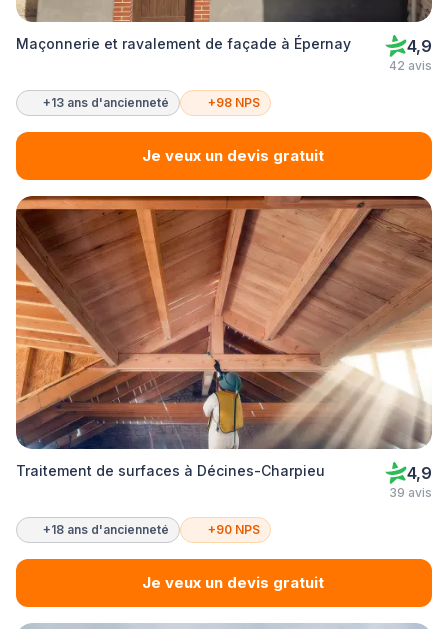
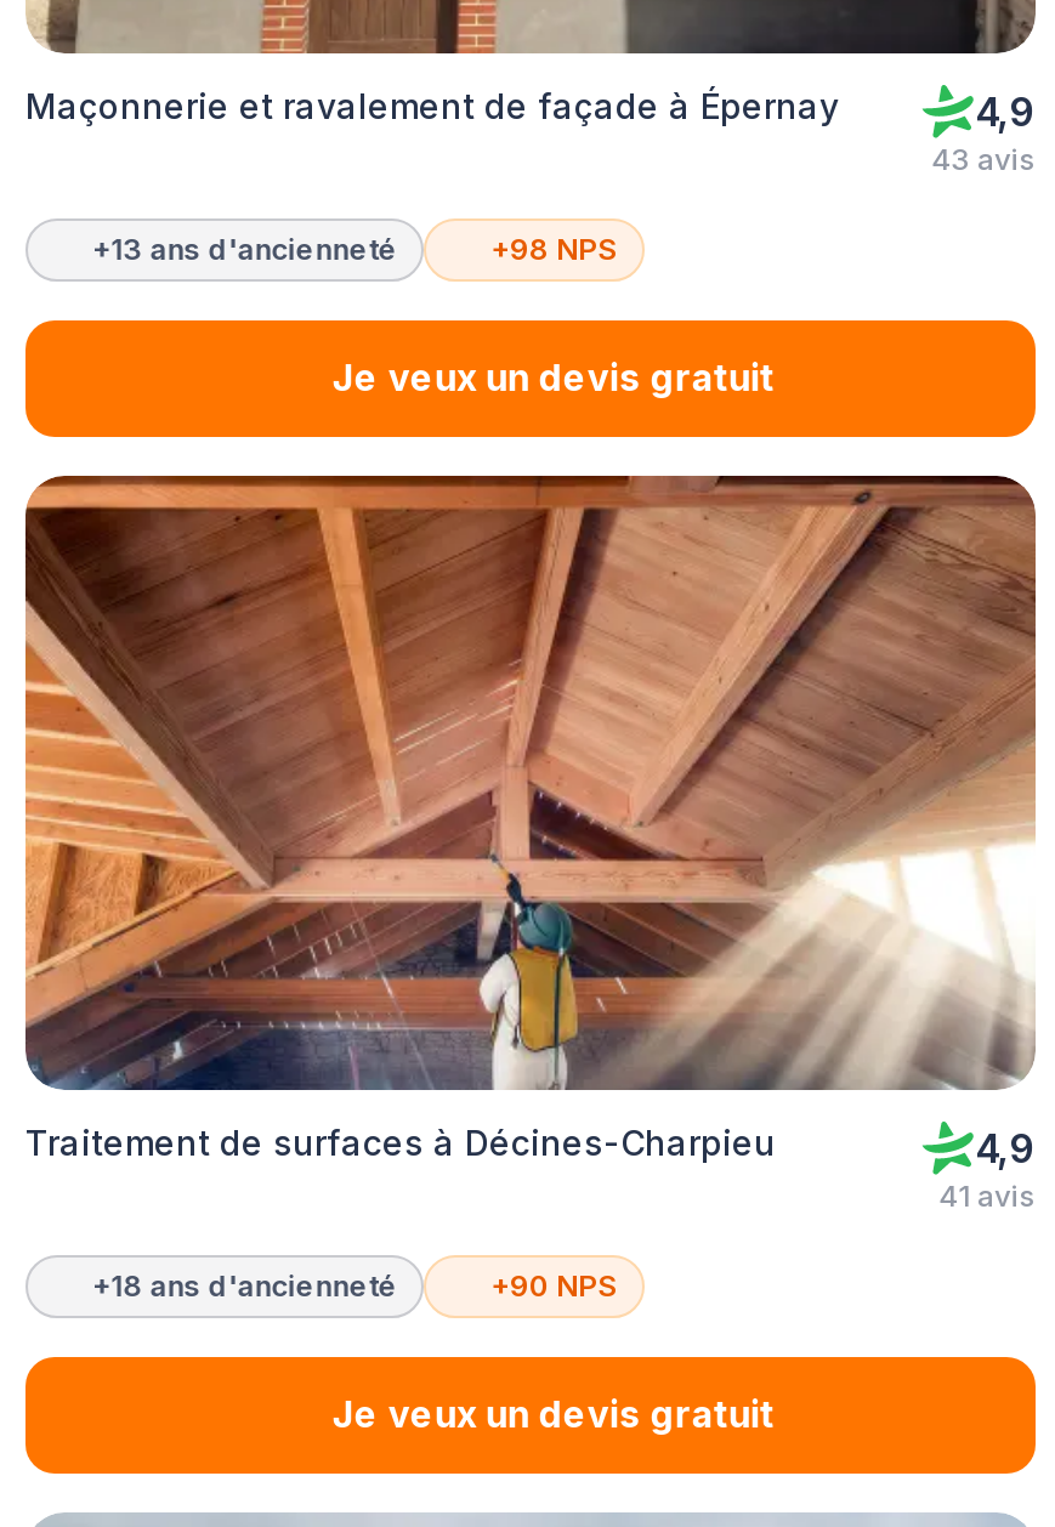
- 42 avis
+ 43 avis

- 39 avis
+ 41 avis
